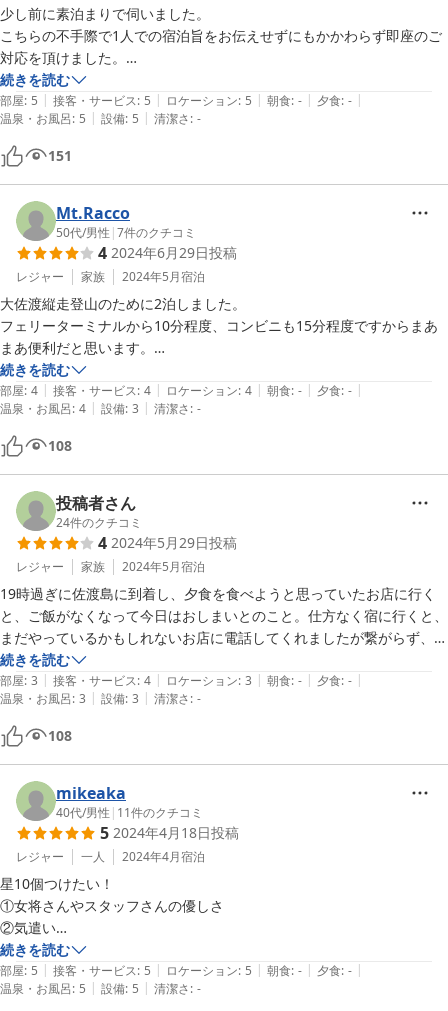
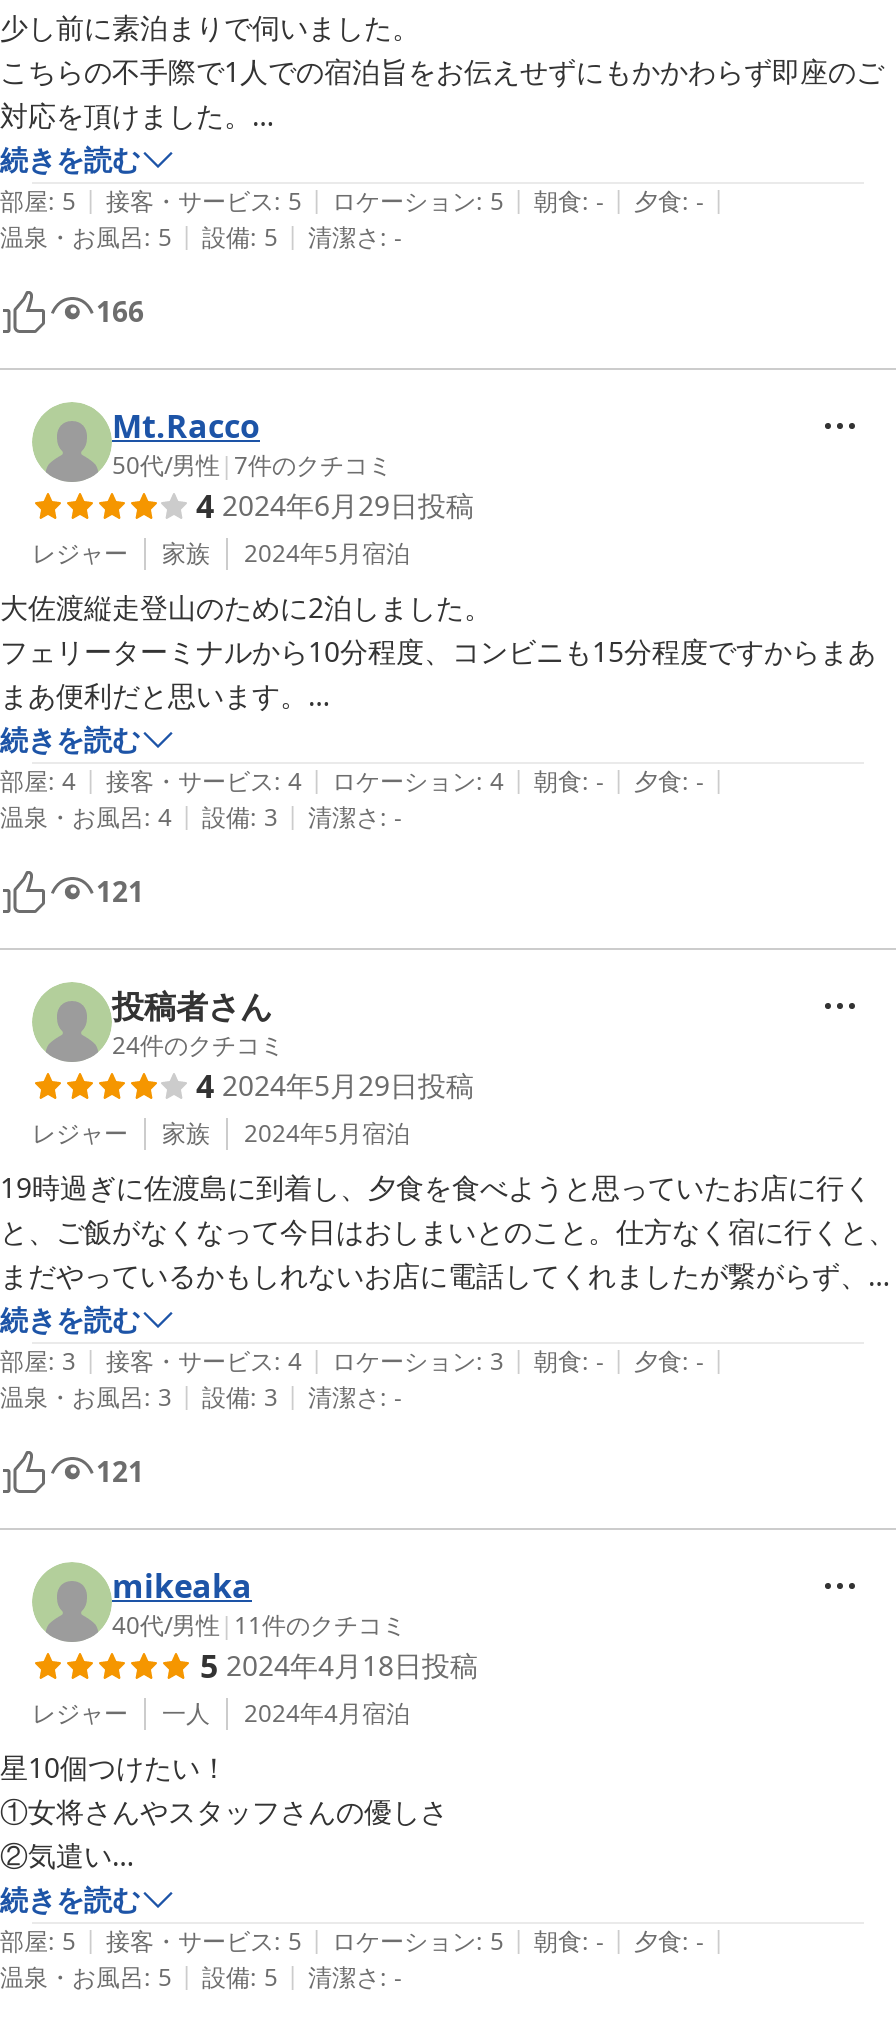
- 151
+ 166

- 108
+ 121

- 108
+ 121
